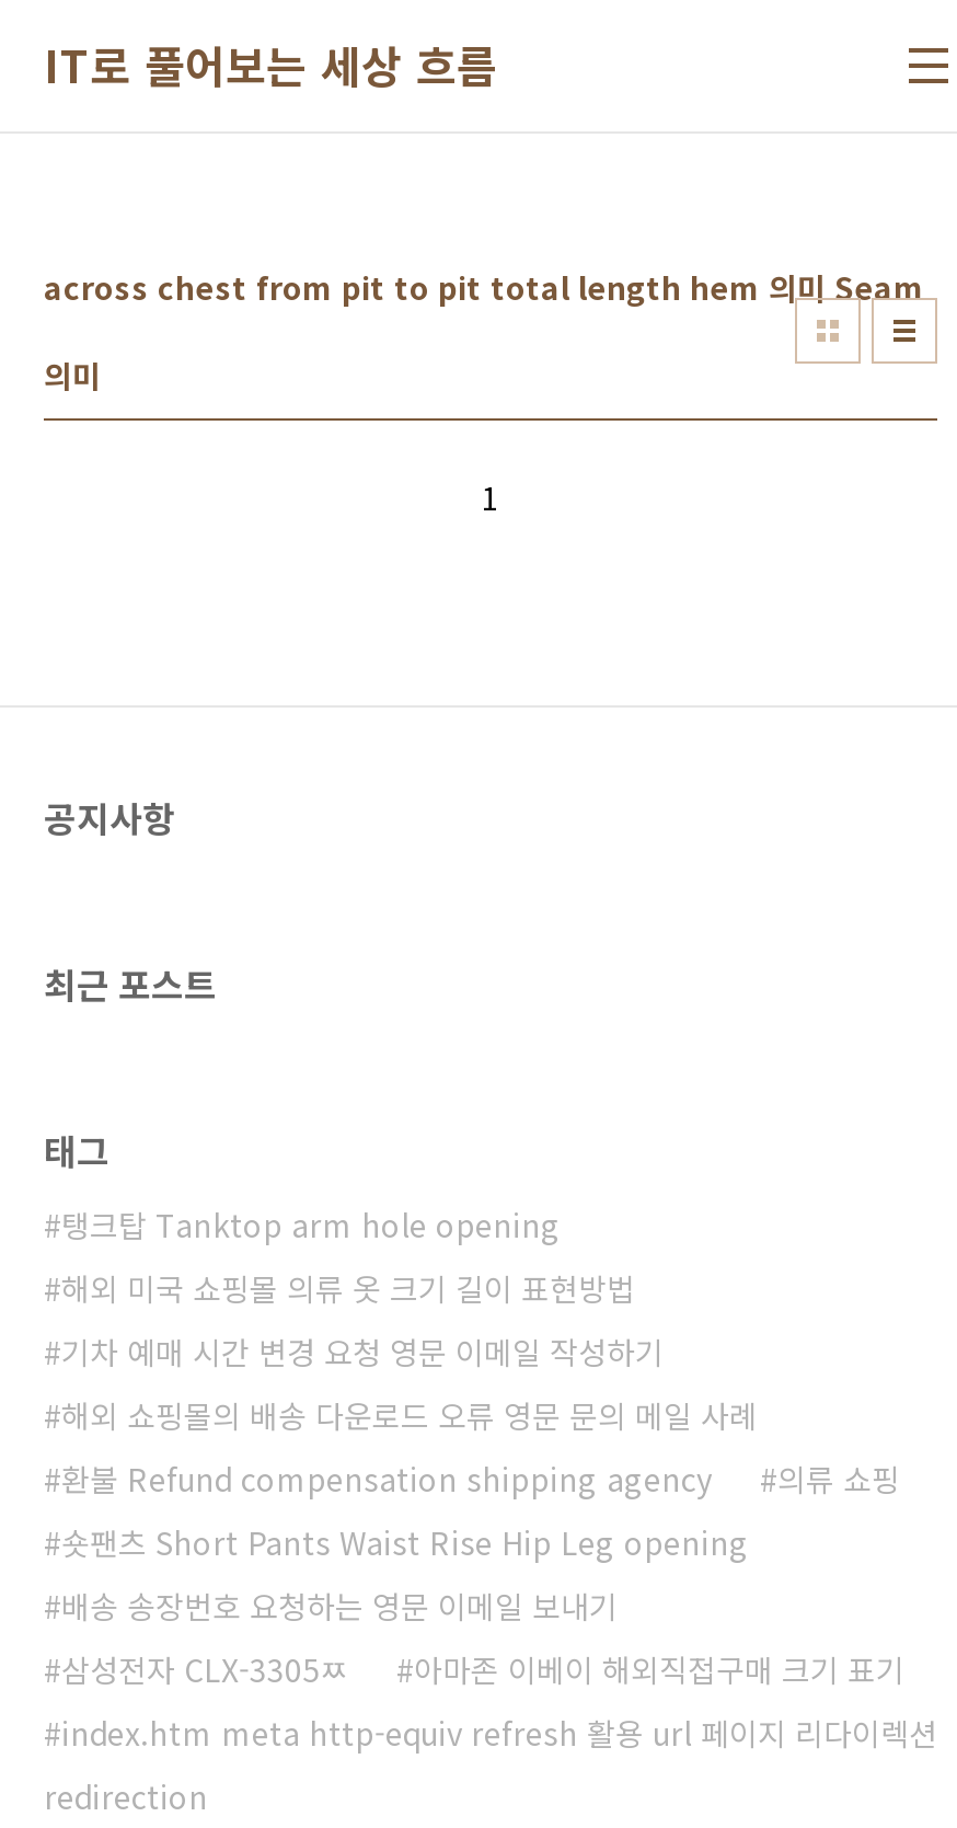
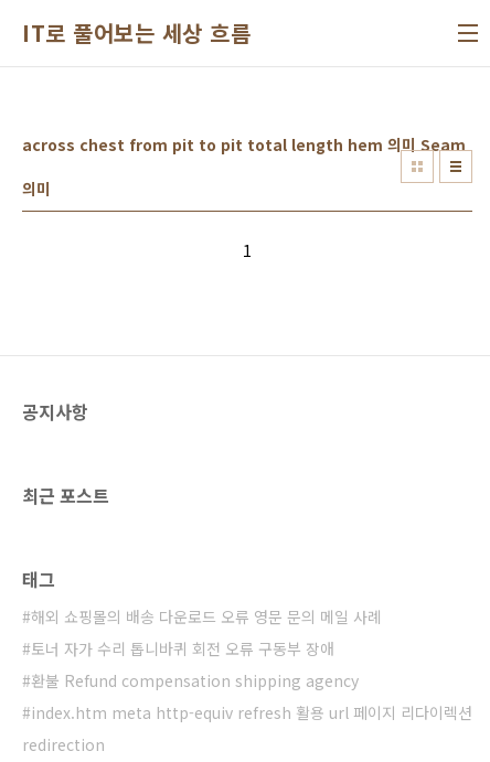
- 탱크탑 Tanktop arm hole opening
- 해외 미국 쇼핑몰 의류 옷 크기 길이 표현방법
- 기차 예매 시간 변경 요청 영문 이메일 작성하기

+ 토너 자가 수리 톱니바퀴 회전 오류 구동부 장애

- 의류 쇼핑
- 숏팬츠 Short Pants Waist Rise Hip Leg opening
- 배송 송장번호 요청하는 영문 이메일 보내기
- 삼성전자 CLX-3305ㅉ
- 아마존 이베이 해외직접구매 크기 표기
